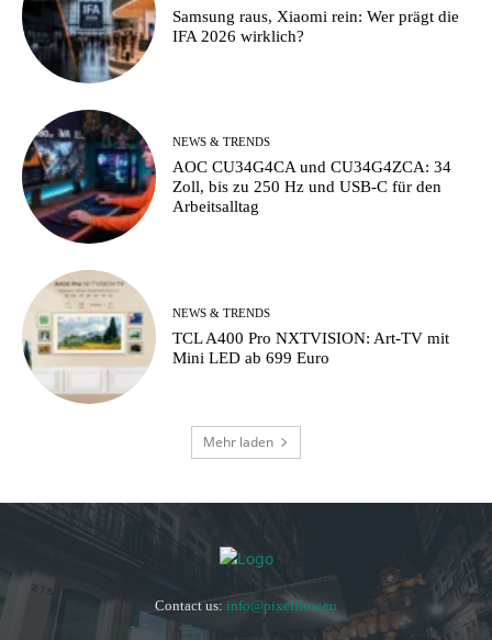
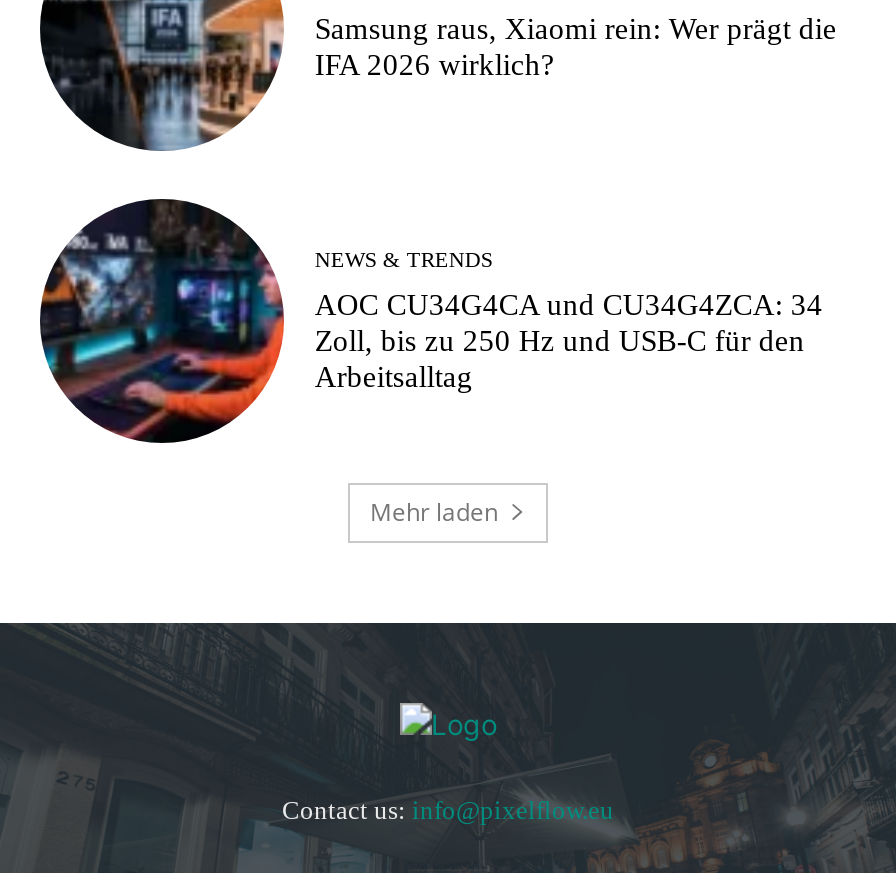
- [image]
- NEWS & TRENDS
- TCL A400 Pro NXTVISION: Art-TV mit
- Mini LED ab 699 Euro
